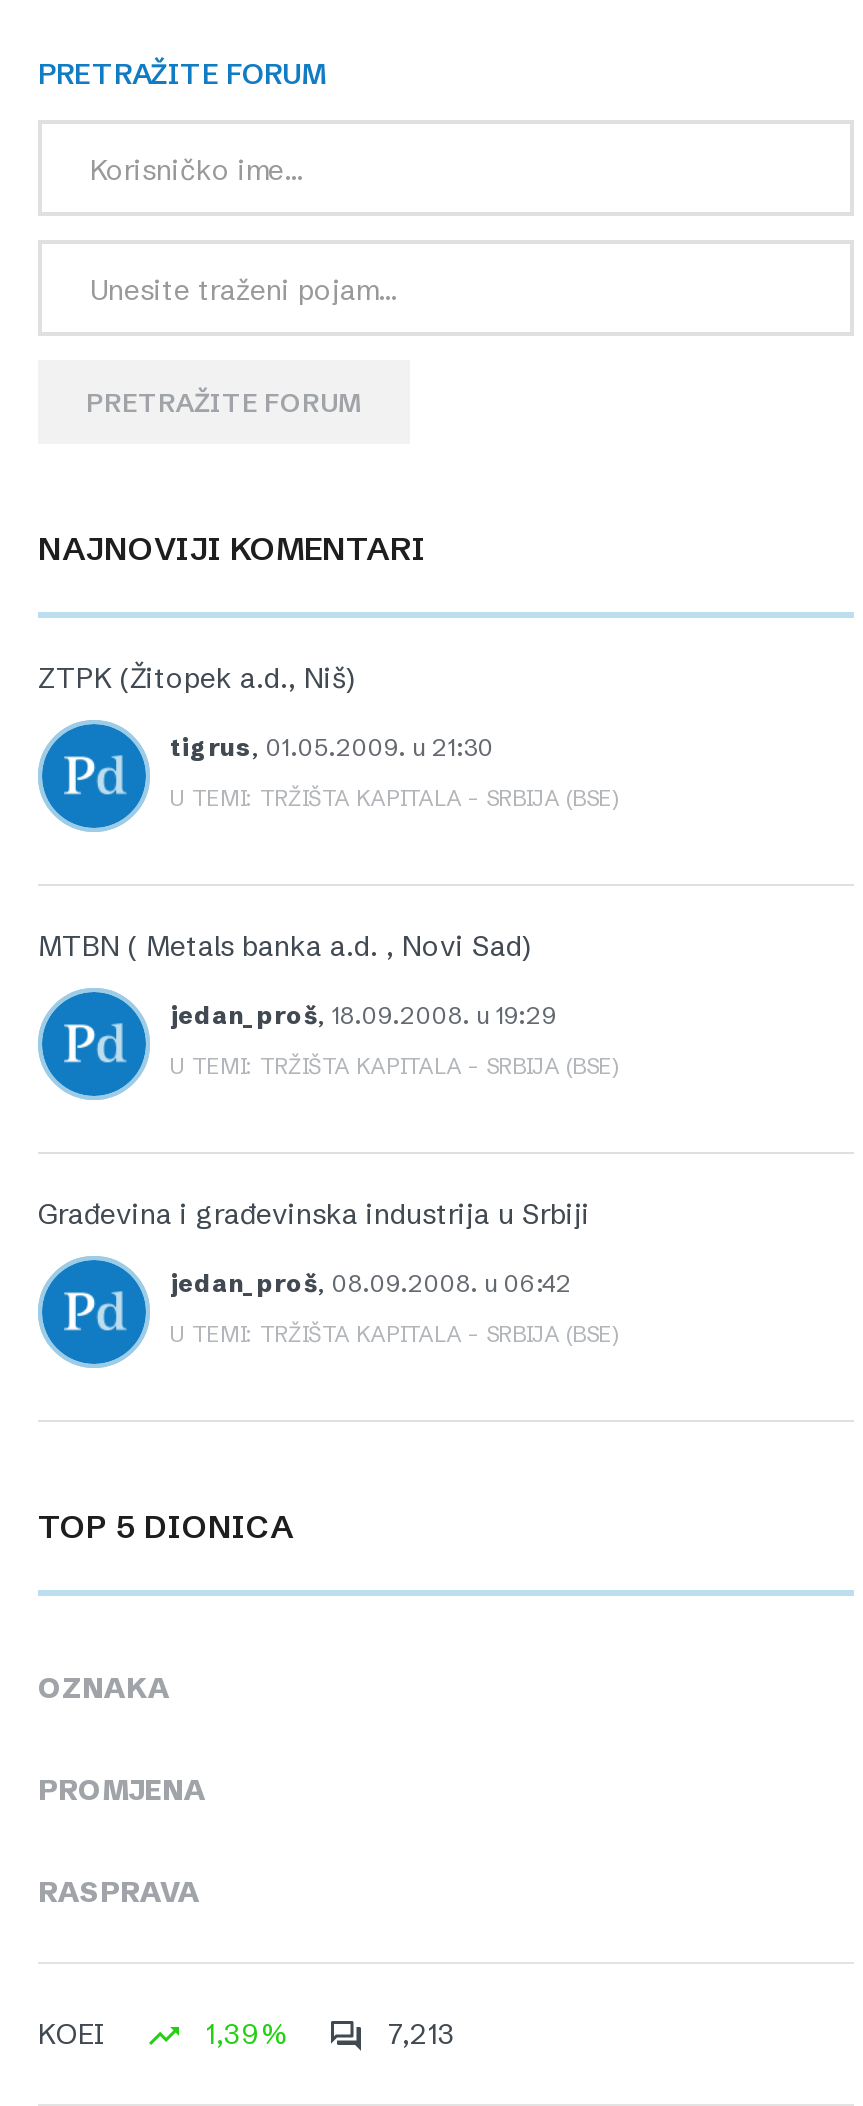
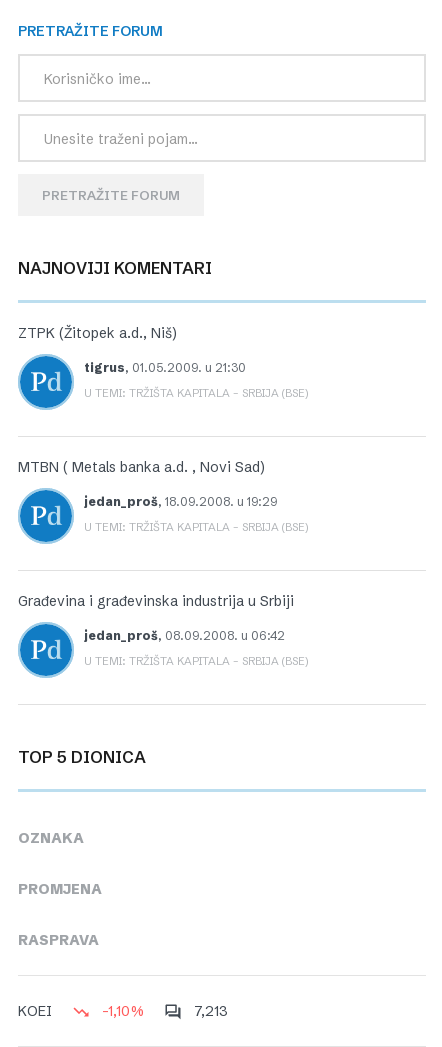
- 1,39%
+ -1,10%
